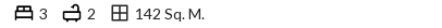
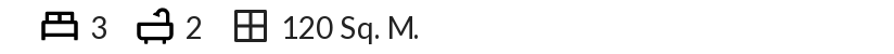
- 142 Sq. M.
+ 120 Sq. M.
